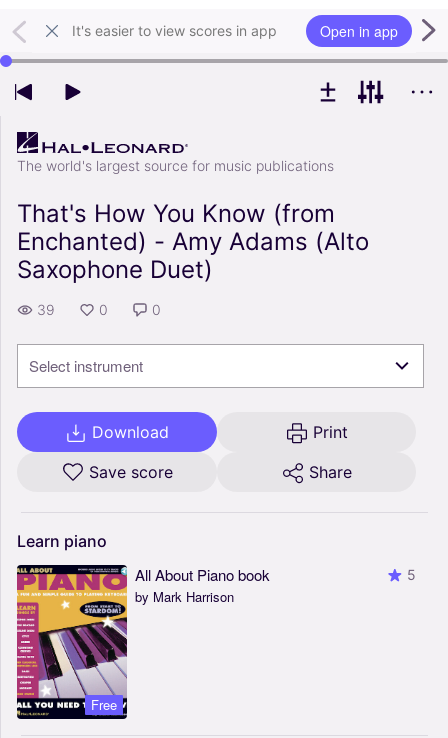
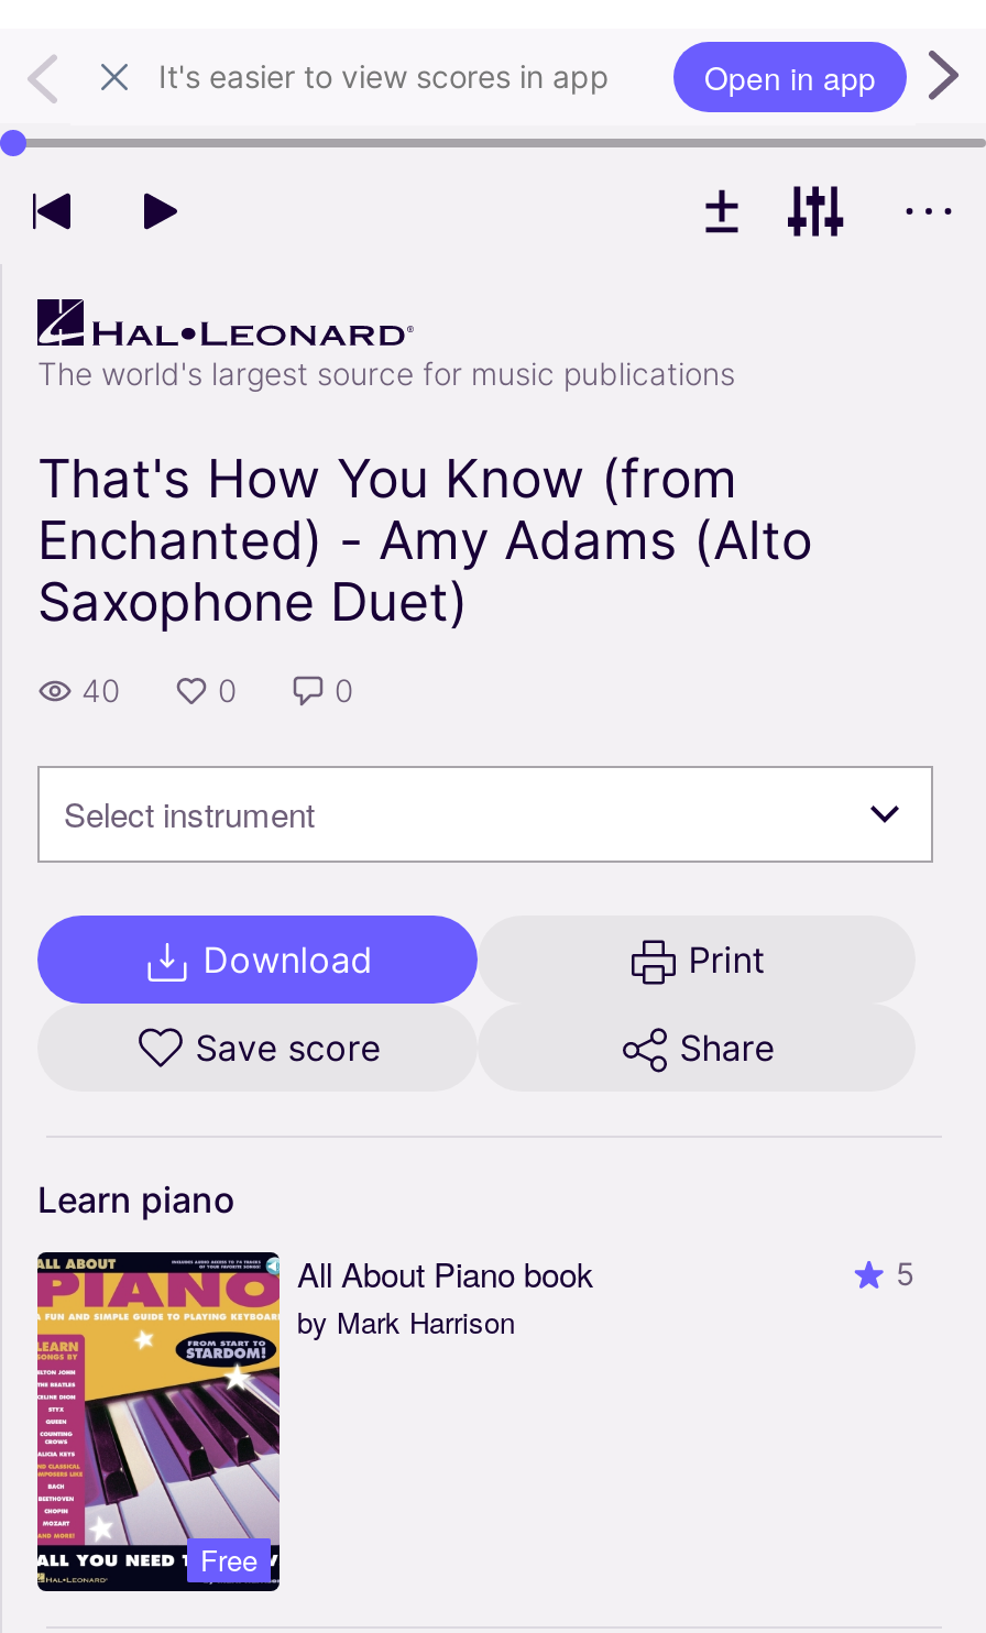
- 39
+ 40
